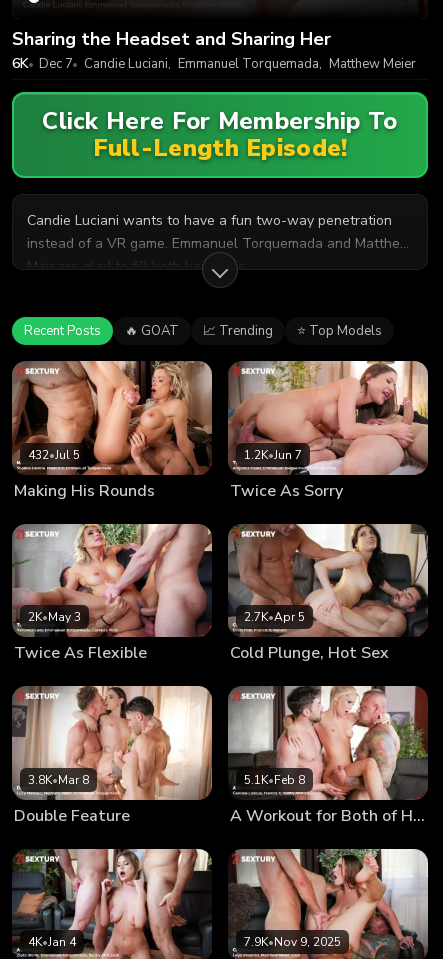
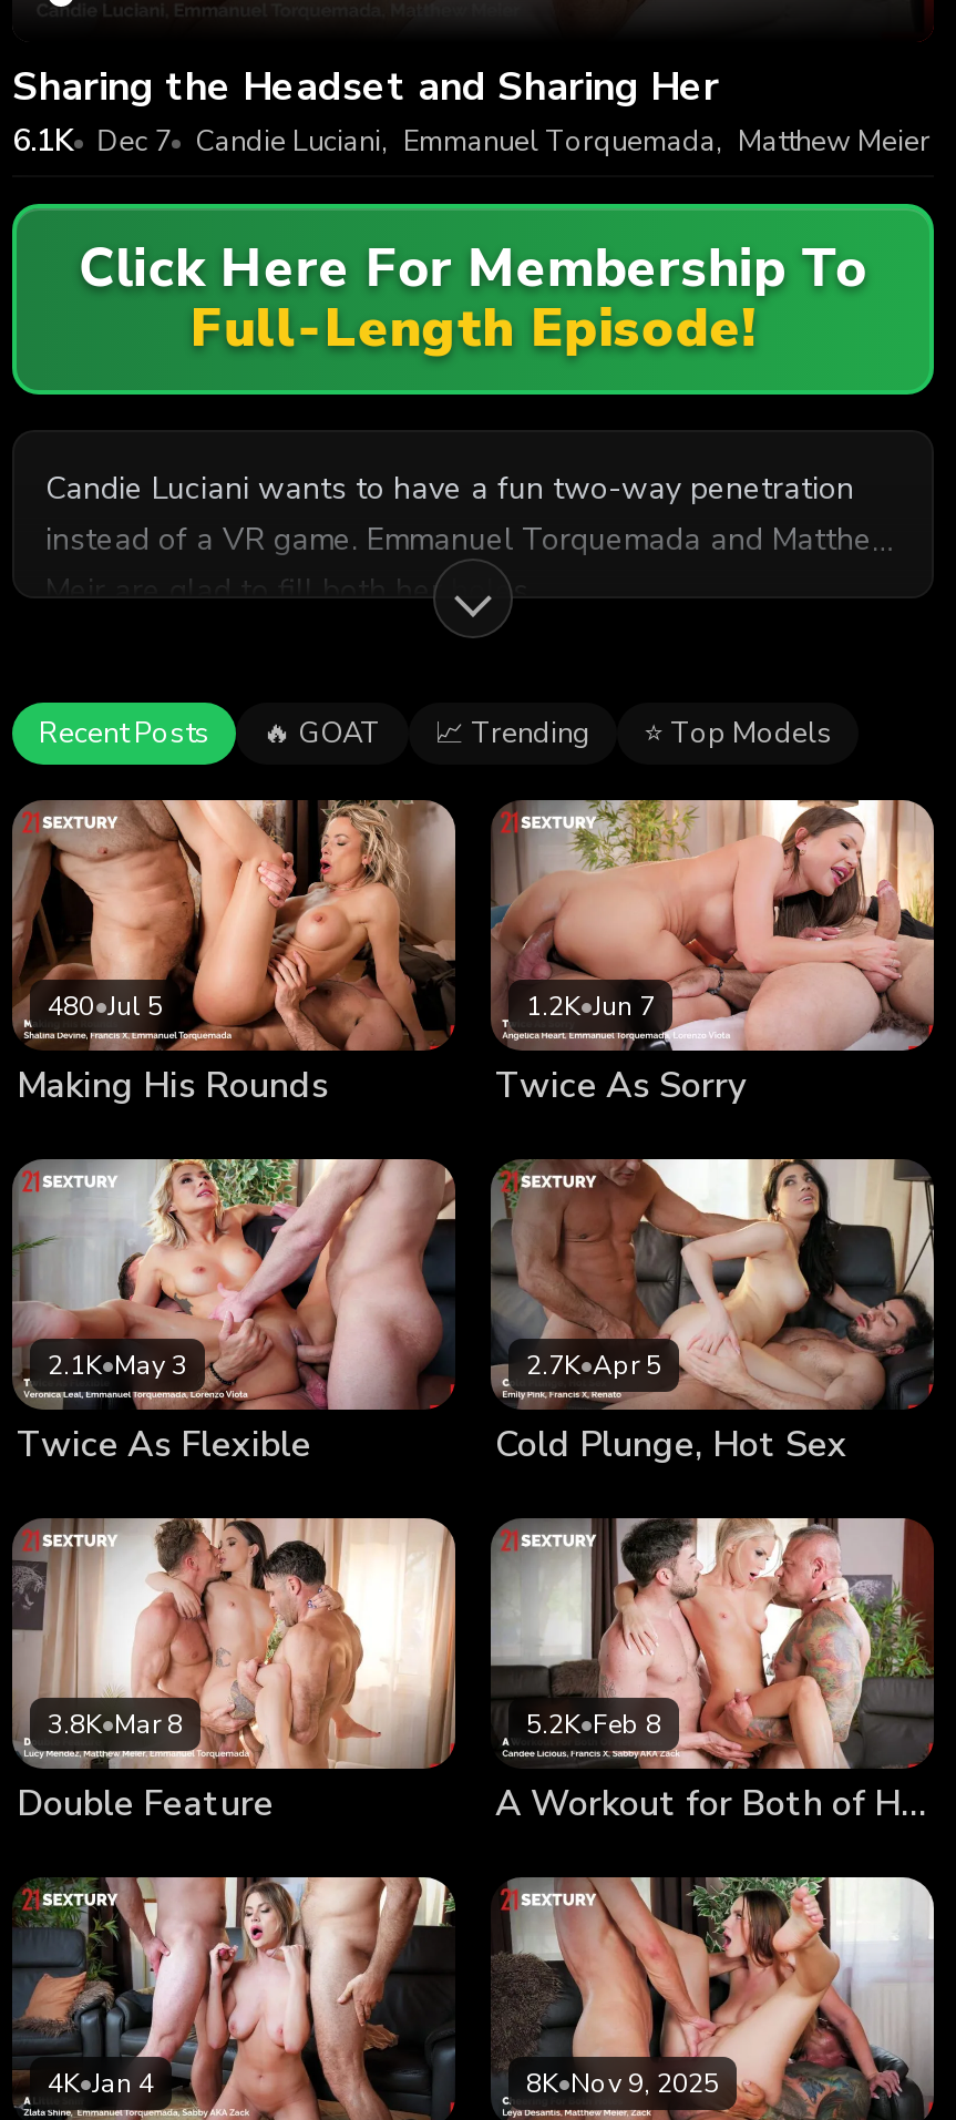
- 6K Dec 7 Candie Luciani, Emmanuel Torquemada, Matthew Meier
+ 6.1K Dec 7 Candie Luciani, Emmanuel Torquemada, Matthew Meier

- 432•Jul 5
+ 480•Jul 5

- 2K•May 3
+ 2.1K•May 3

- 5.1K•Feb 8
+ 5.2K•Feb 8

- 7.9K•Nov 9, 2025
+ 8K•Nov 9, 2025
